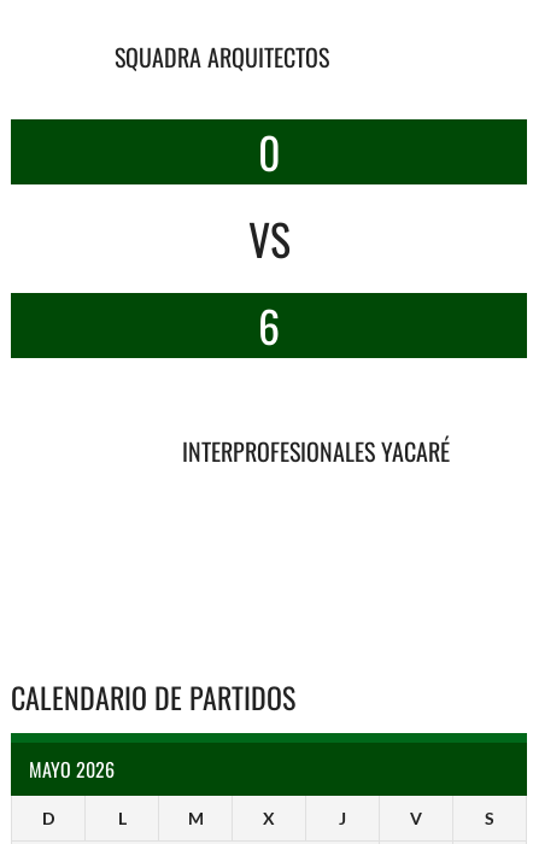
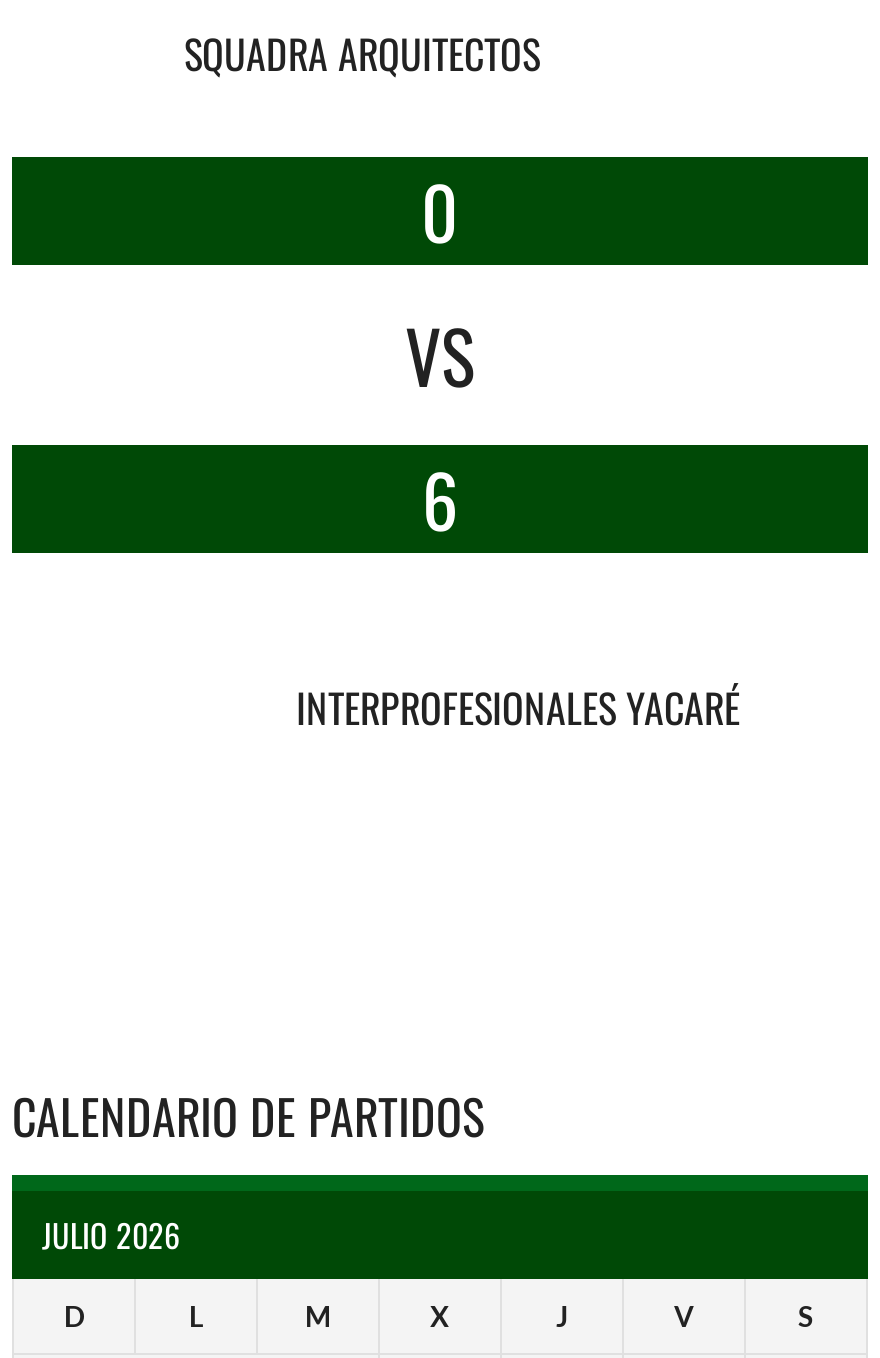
- MAYO 2026
+ JULIO 2026
